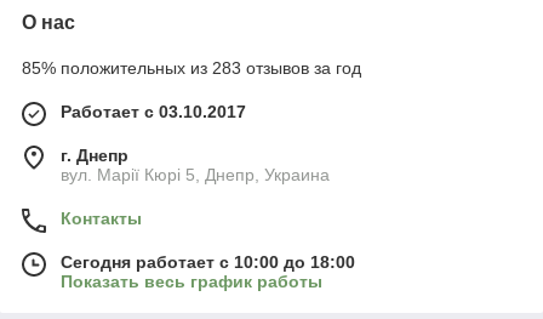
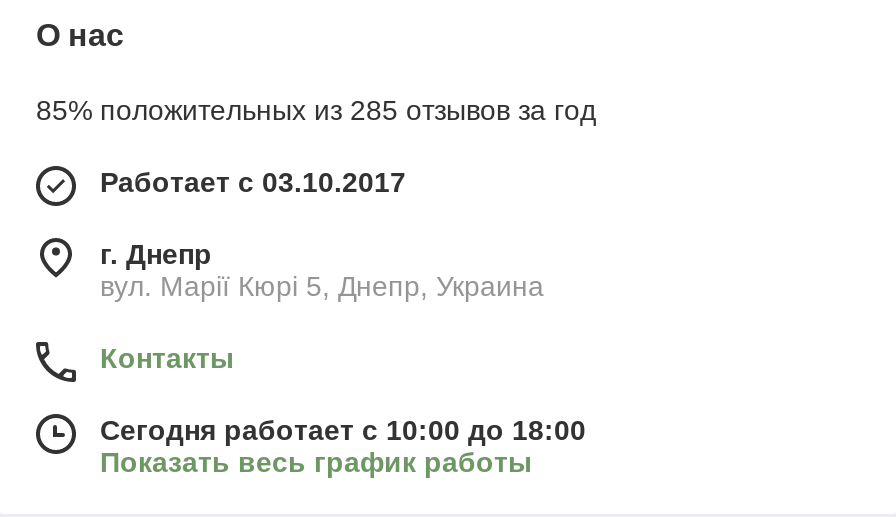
- 85% положительных из 283 отзывов за год
+ 85% положительных из 285 отзывов за год
